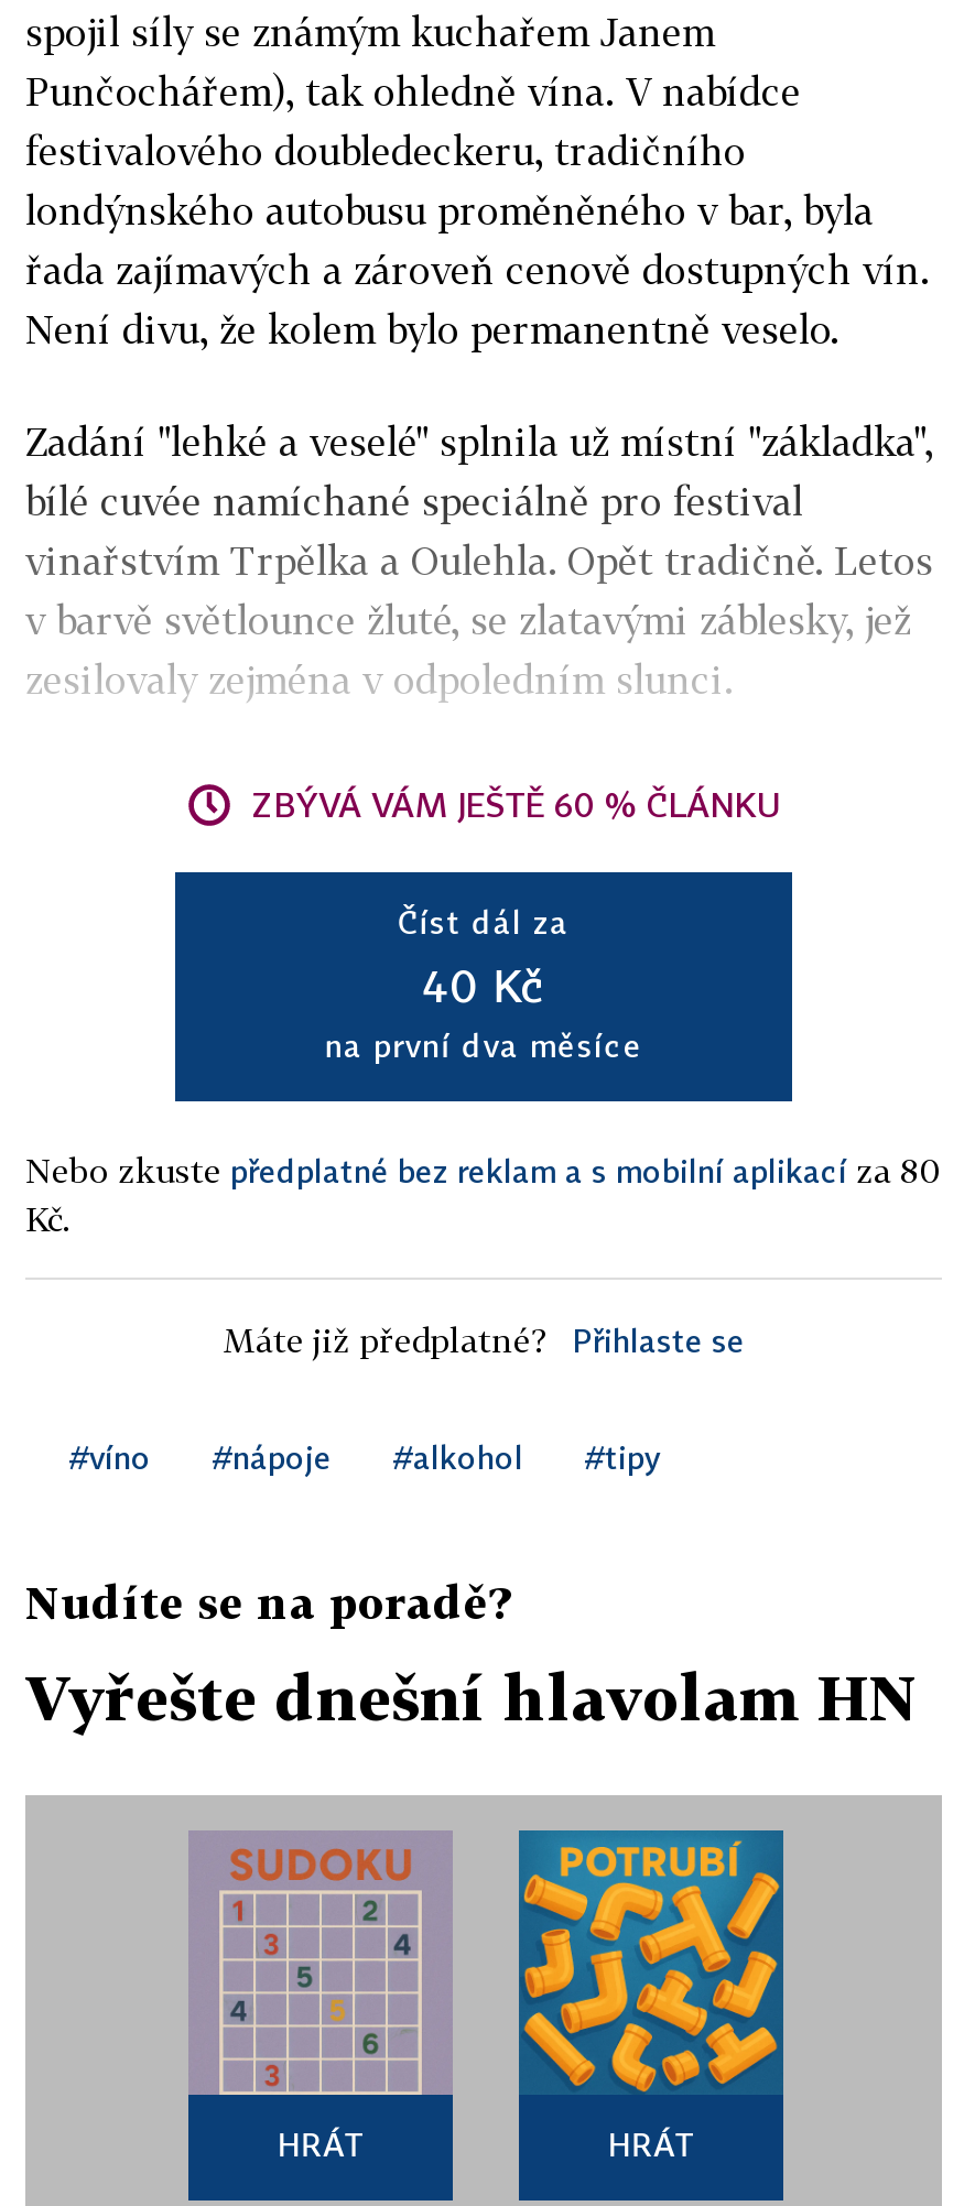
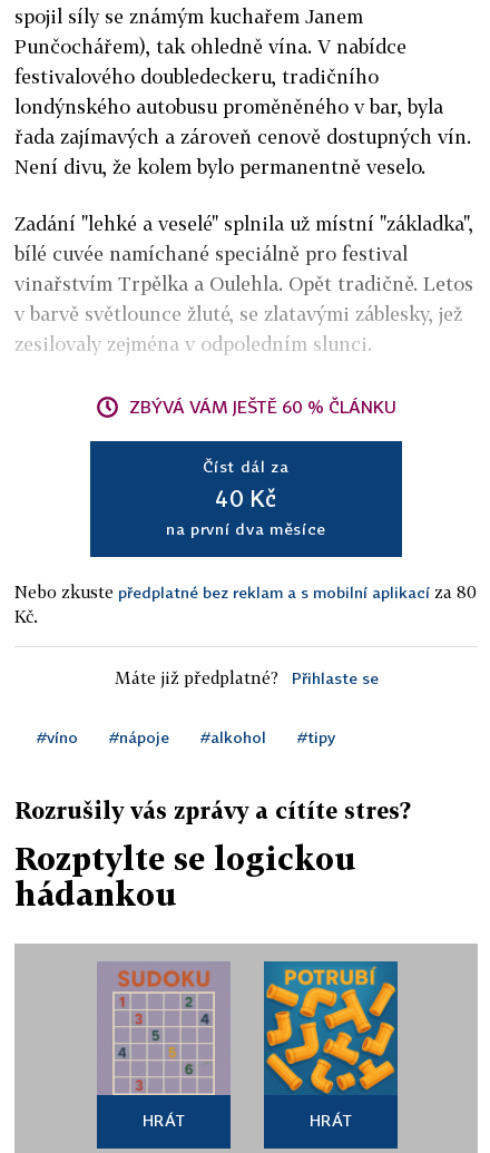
- Nudíte se na poradě?
+ Rozrušily vás zprávy a cítíte stres?

- Vyřešte dnešní hlavolam HN
+ Rozptylte se logickou
+ hádankou
